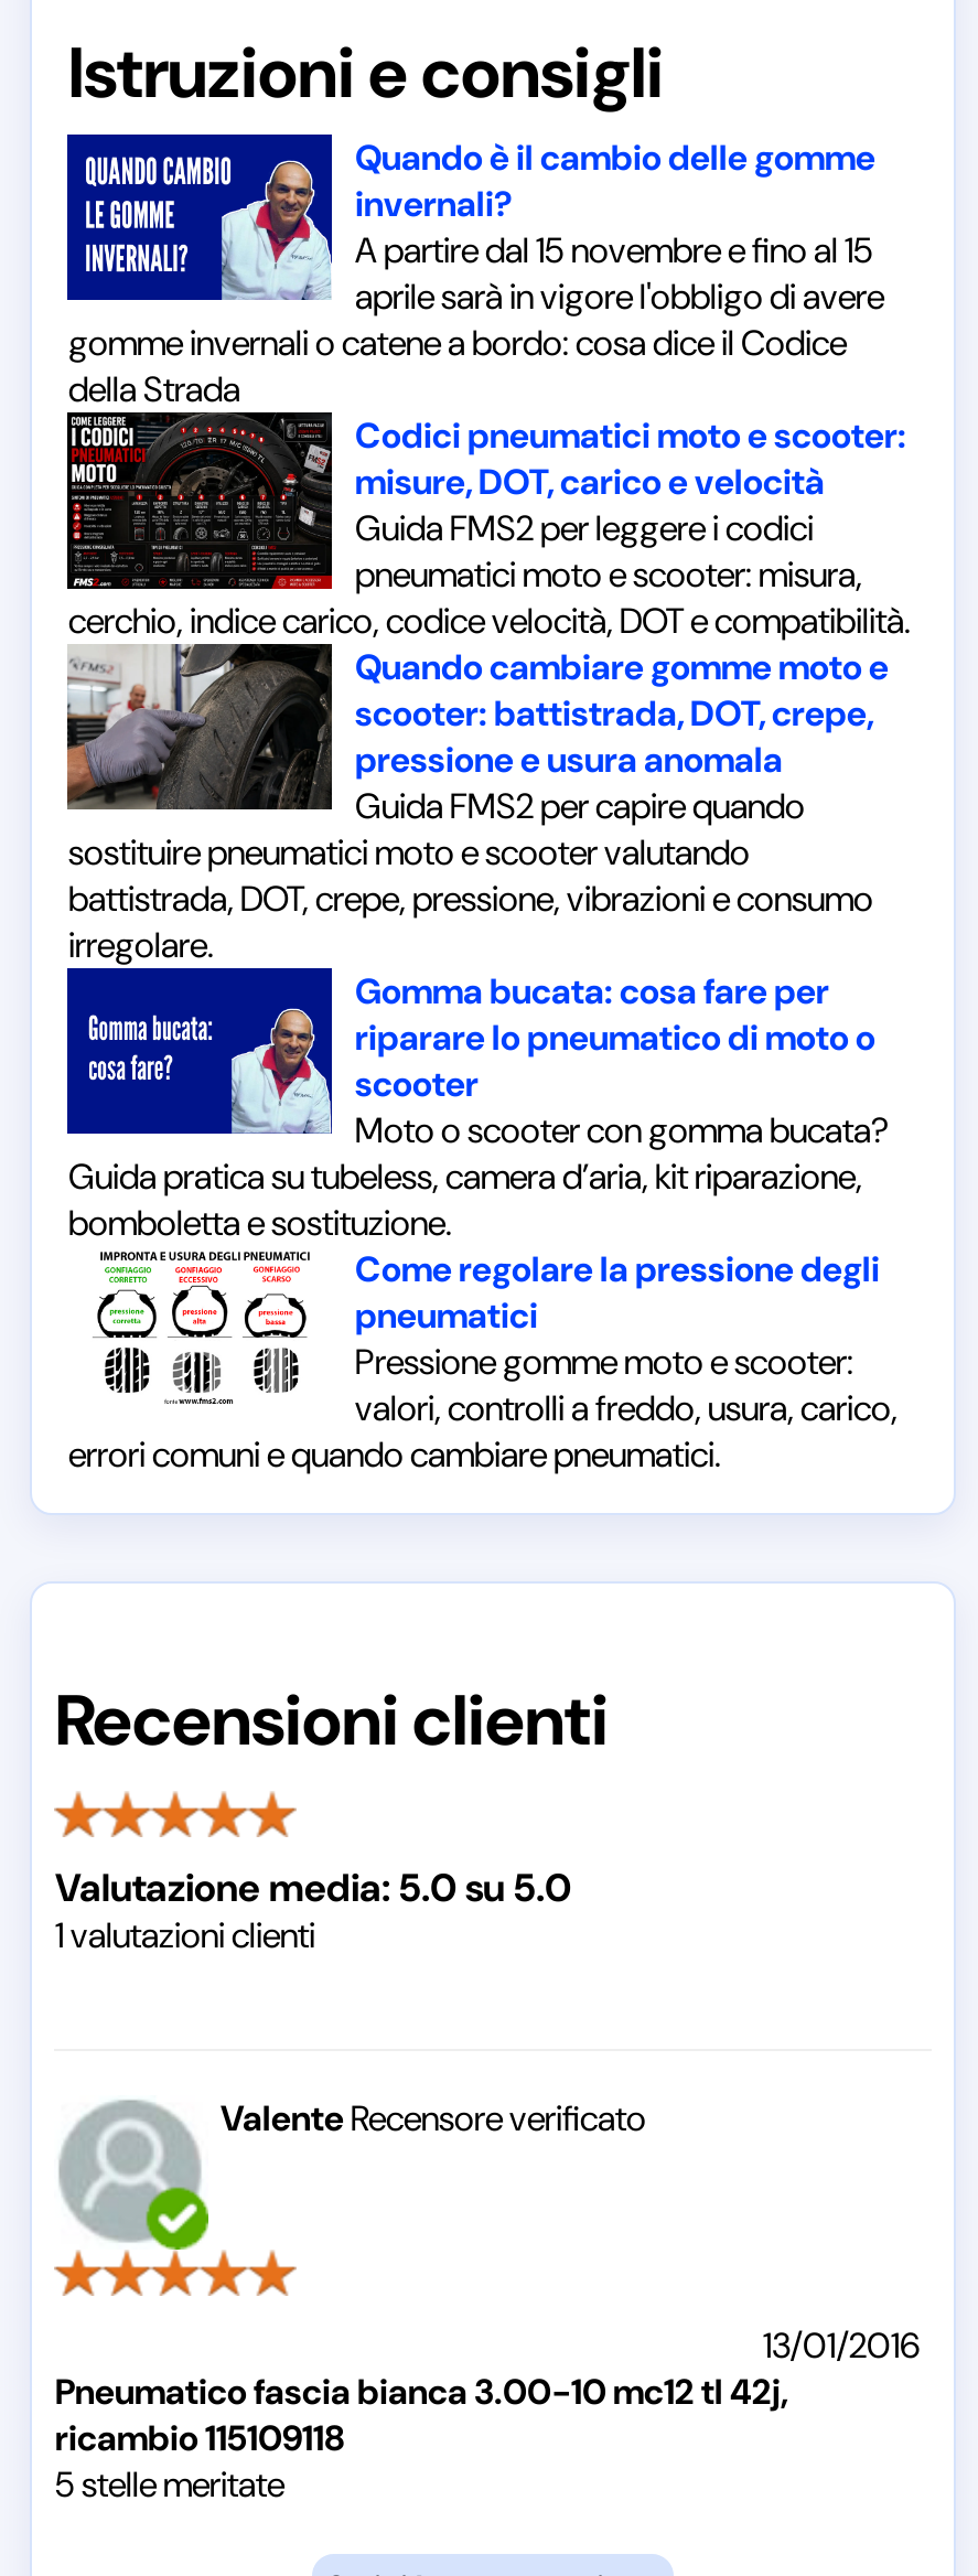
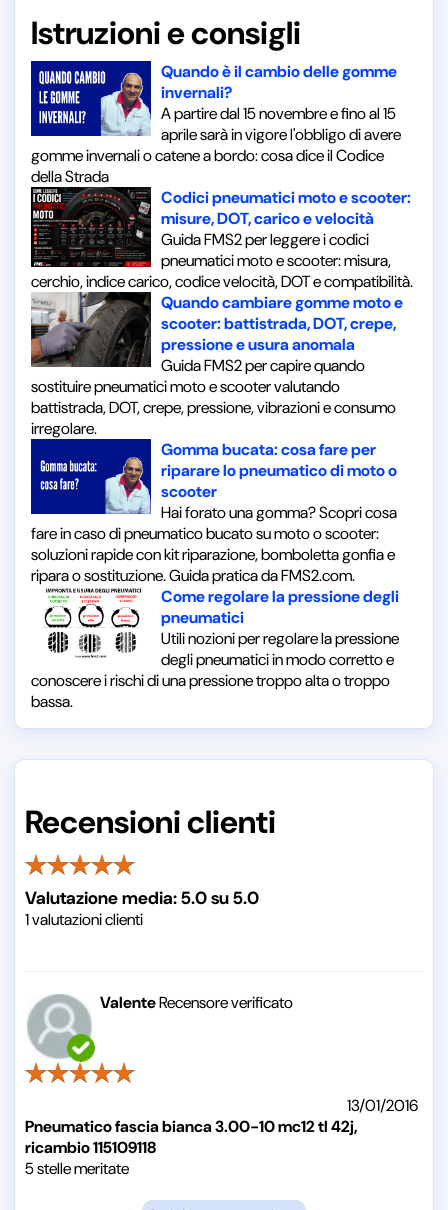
- Moto o scooter con gomma bucata?
- Guida pratica su tubeless, camera d’aria, kit riparazione,
- bomboletta e sostituzione.
+ Hai forato una gomma? Scopri cosa
+ fare in caso di pneumatico bucato su moto o scooter:
+ soluzioni rapide con kit riparazione, bomboletta gonfia e
+ ripara o sostituzione. Guida pratica da FMS2.com.

- Pressione gomme moto e scooter:
- valori, controlli a freddo, usura, carico,
- errori comuni e quando cambiare pneumatici.
+ Utili nozioni per regolare la pressione
+ degli pneumatici in modo corretto e
+ conoscere i rischi di una pressione troppo alta o troppo
+ bassa.
